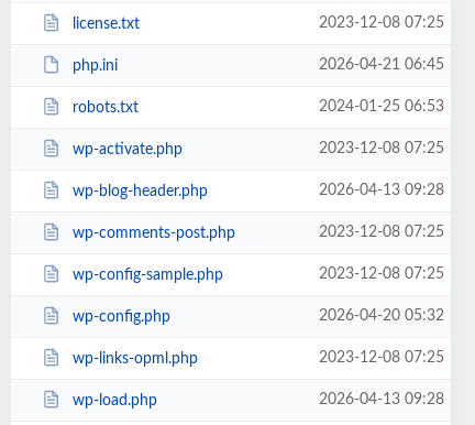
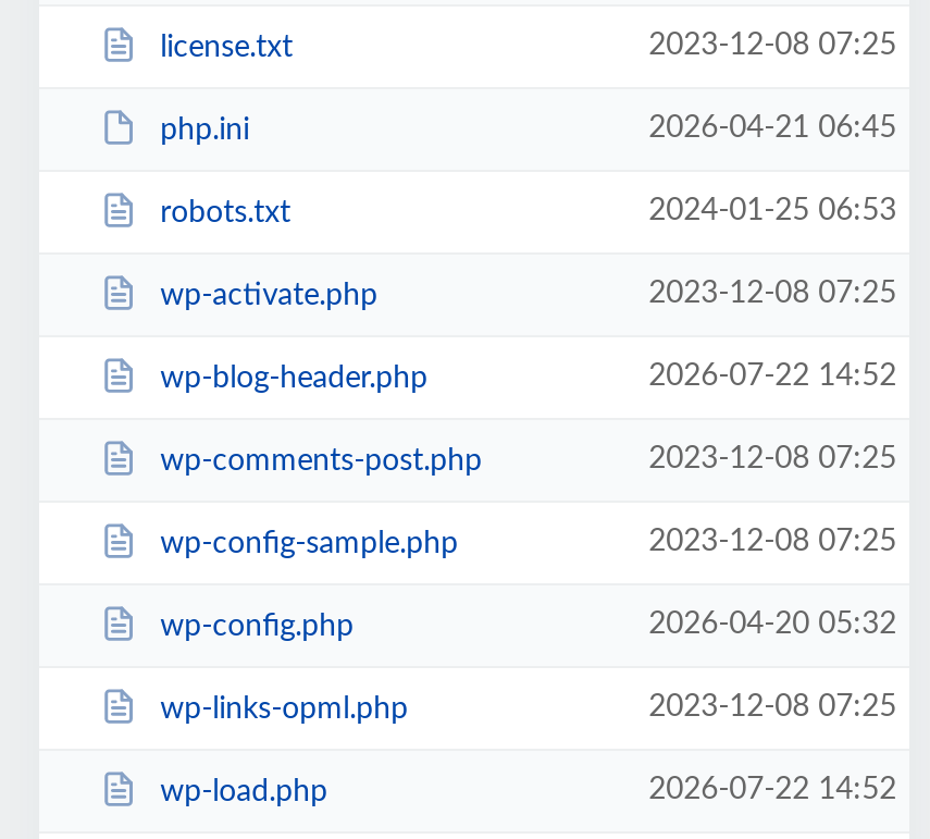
- 2026-04-13 09:28
+ 2026-07-22 14:52

- 2026-04-13 09:28
+ 2026-07-22 14:52
